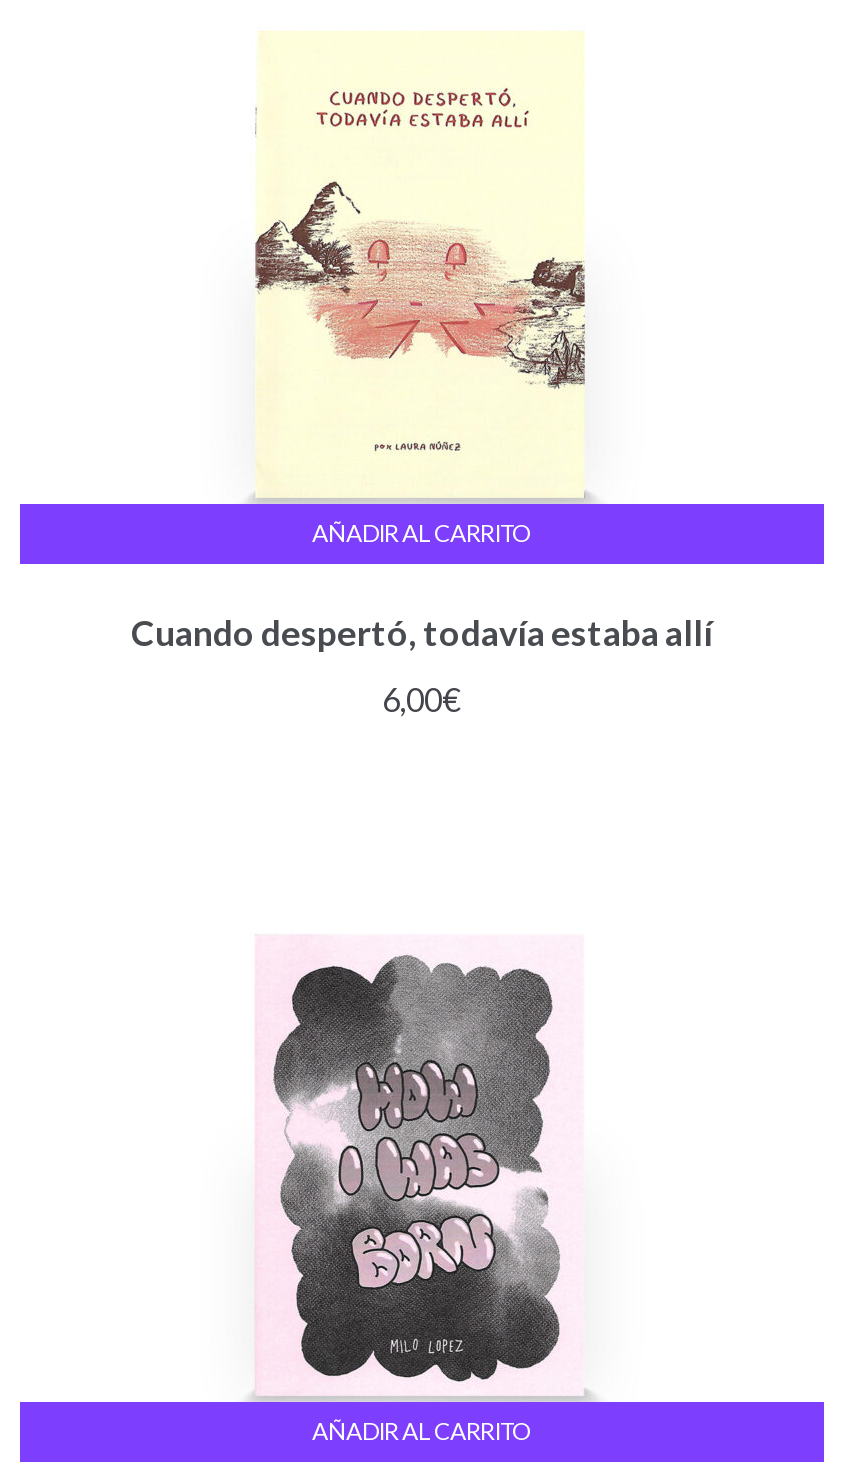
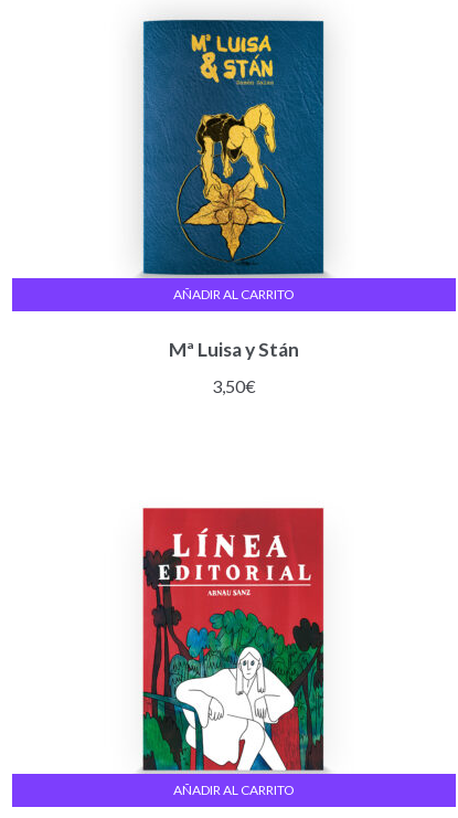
- [image]
+ [image]

- Cuando despertó, todavía estaba allí
+ Mª Luisa y Stán

- 6,00€
+ 3,50€

- [image]
+ [image]
